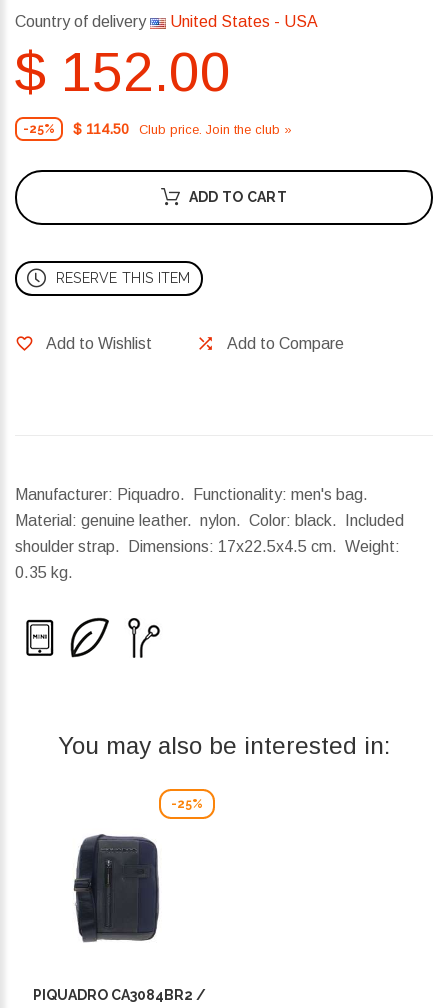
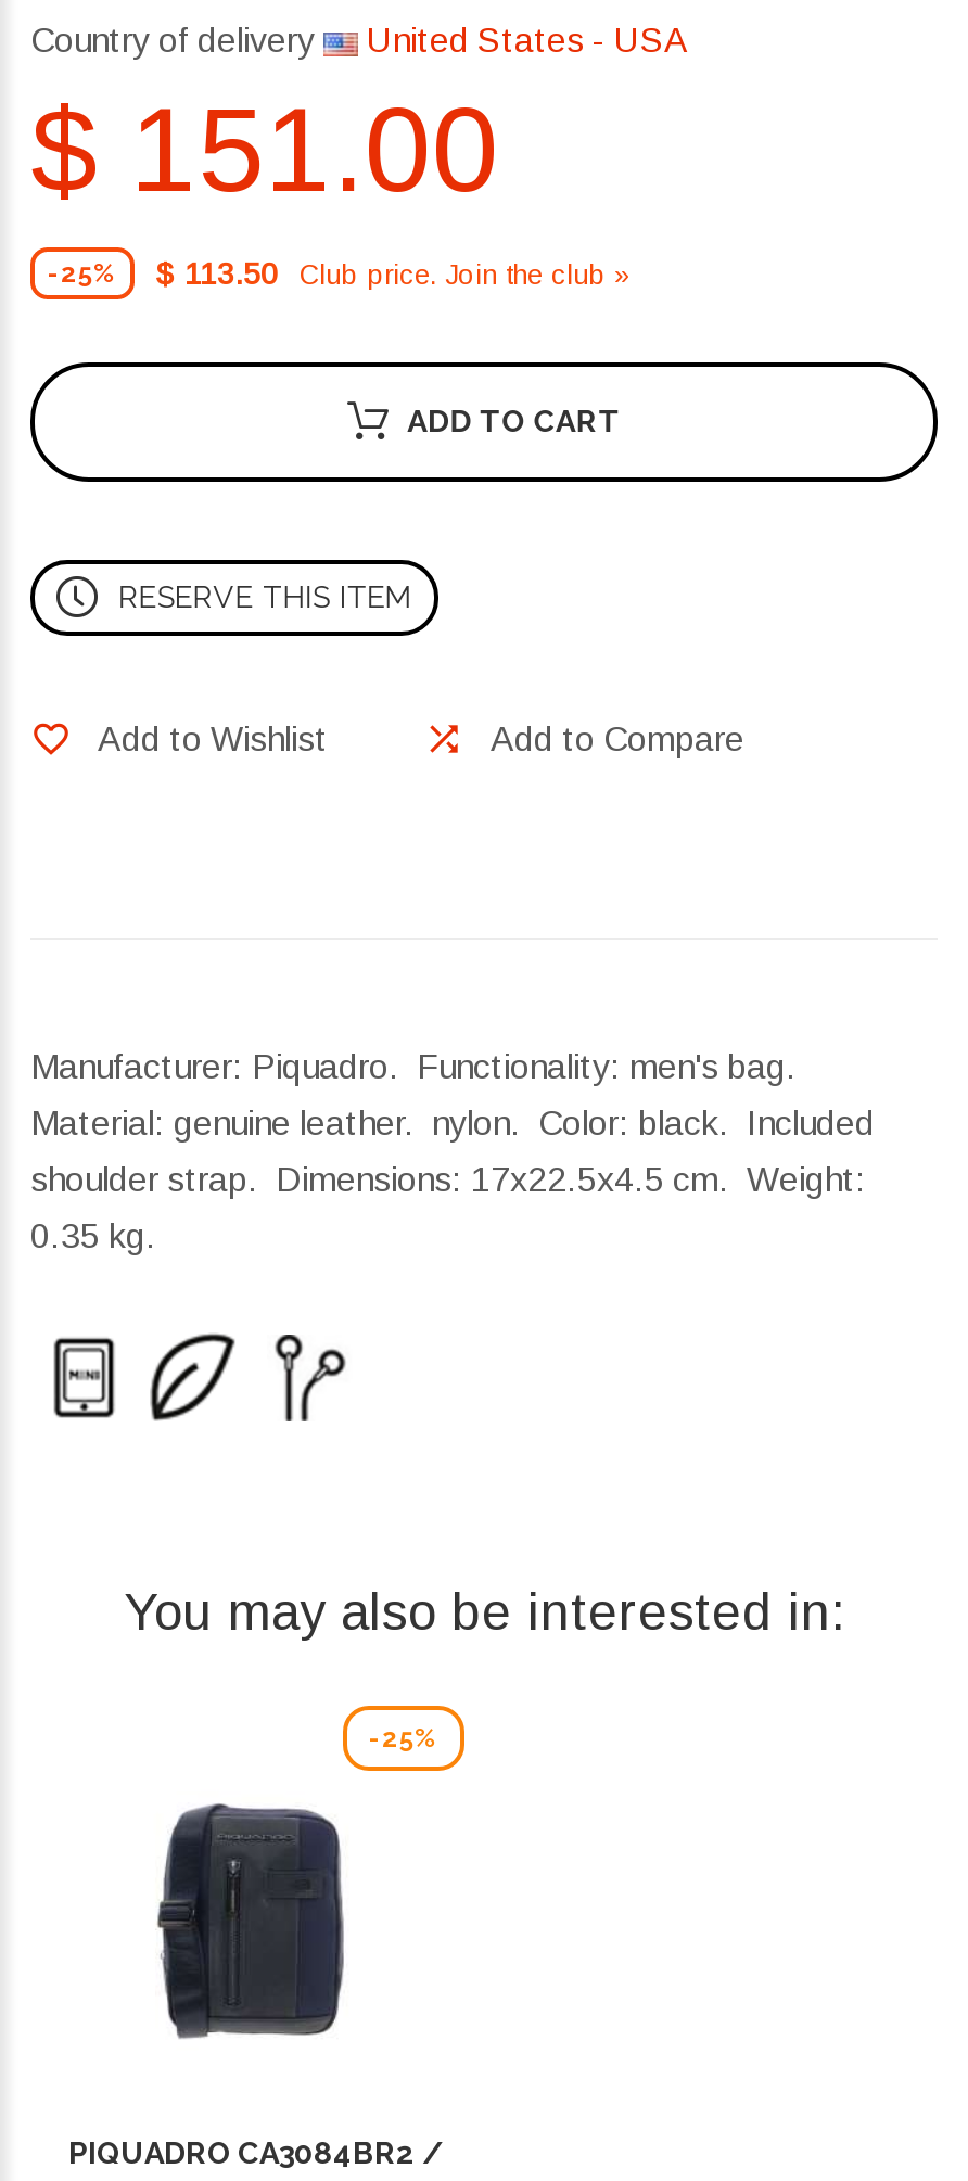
- $ 152.00
+ $ 151.00

- -25% $ 114.50 Club price. Join the club »
+ -25% $ 113.50 Club price. Join the club »
